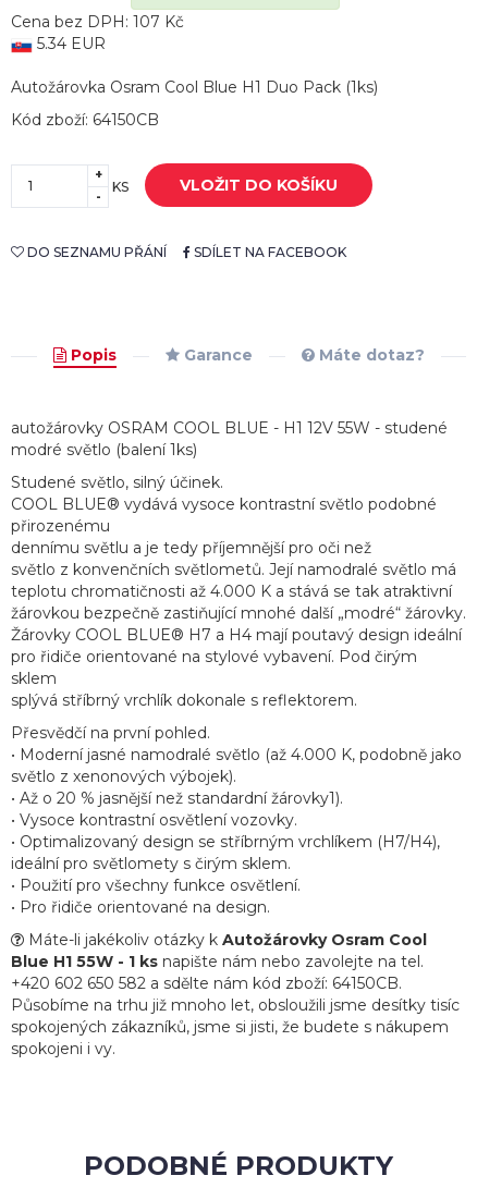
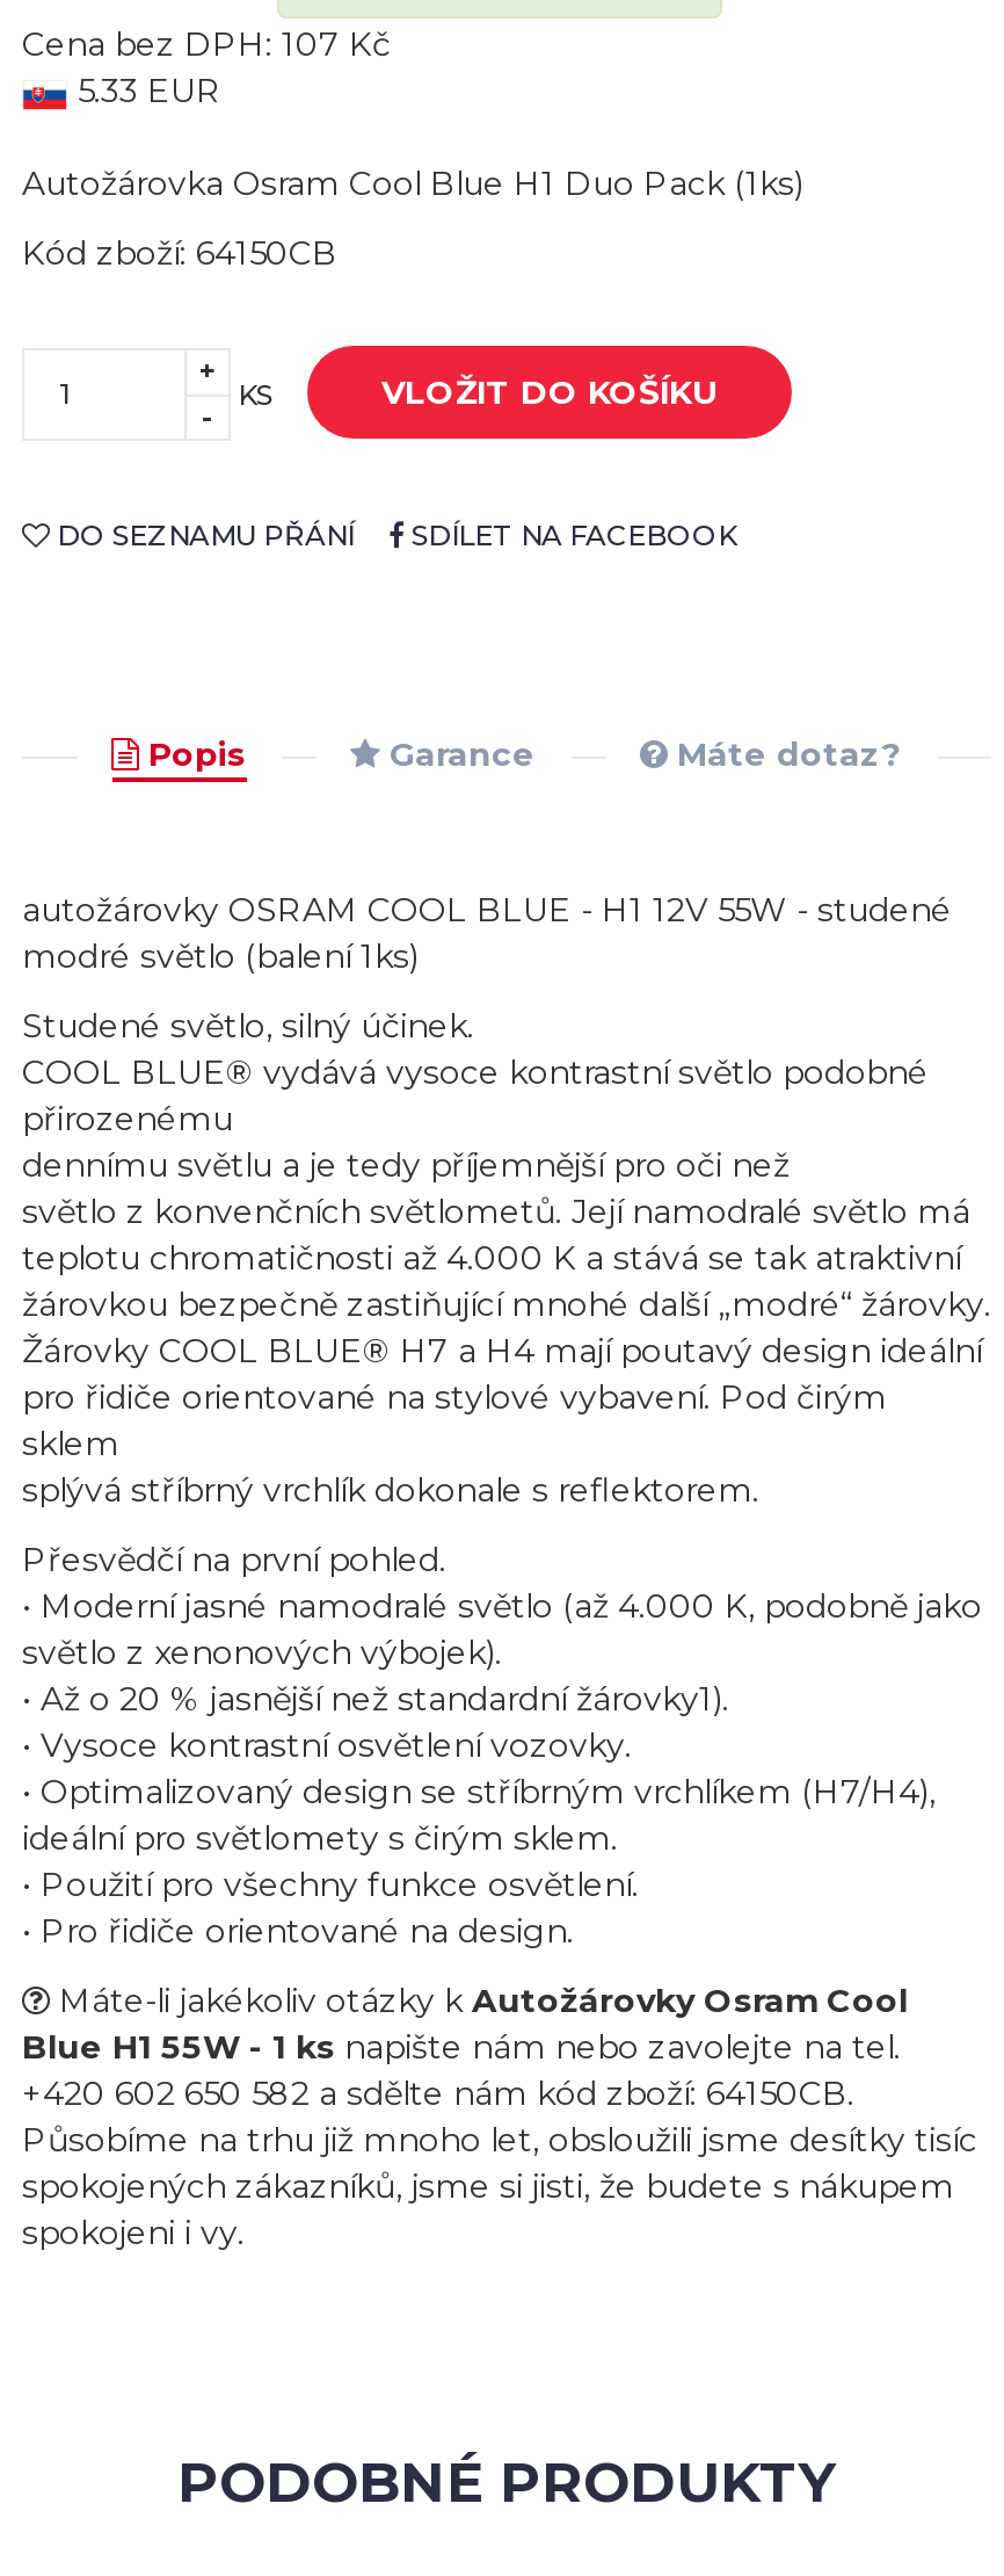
- 5.34 EUR
+ 5.33 EUR
